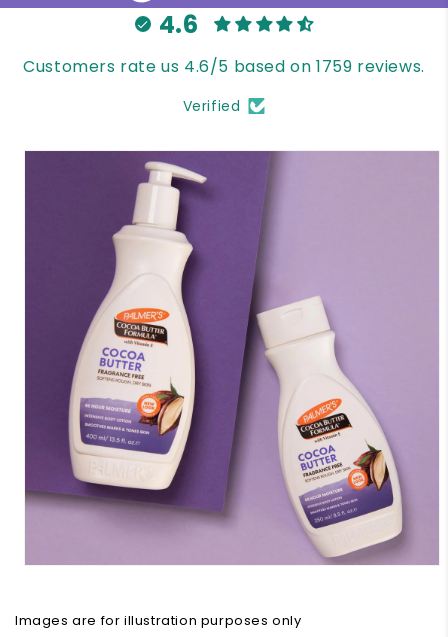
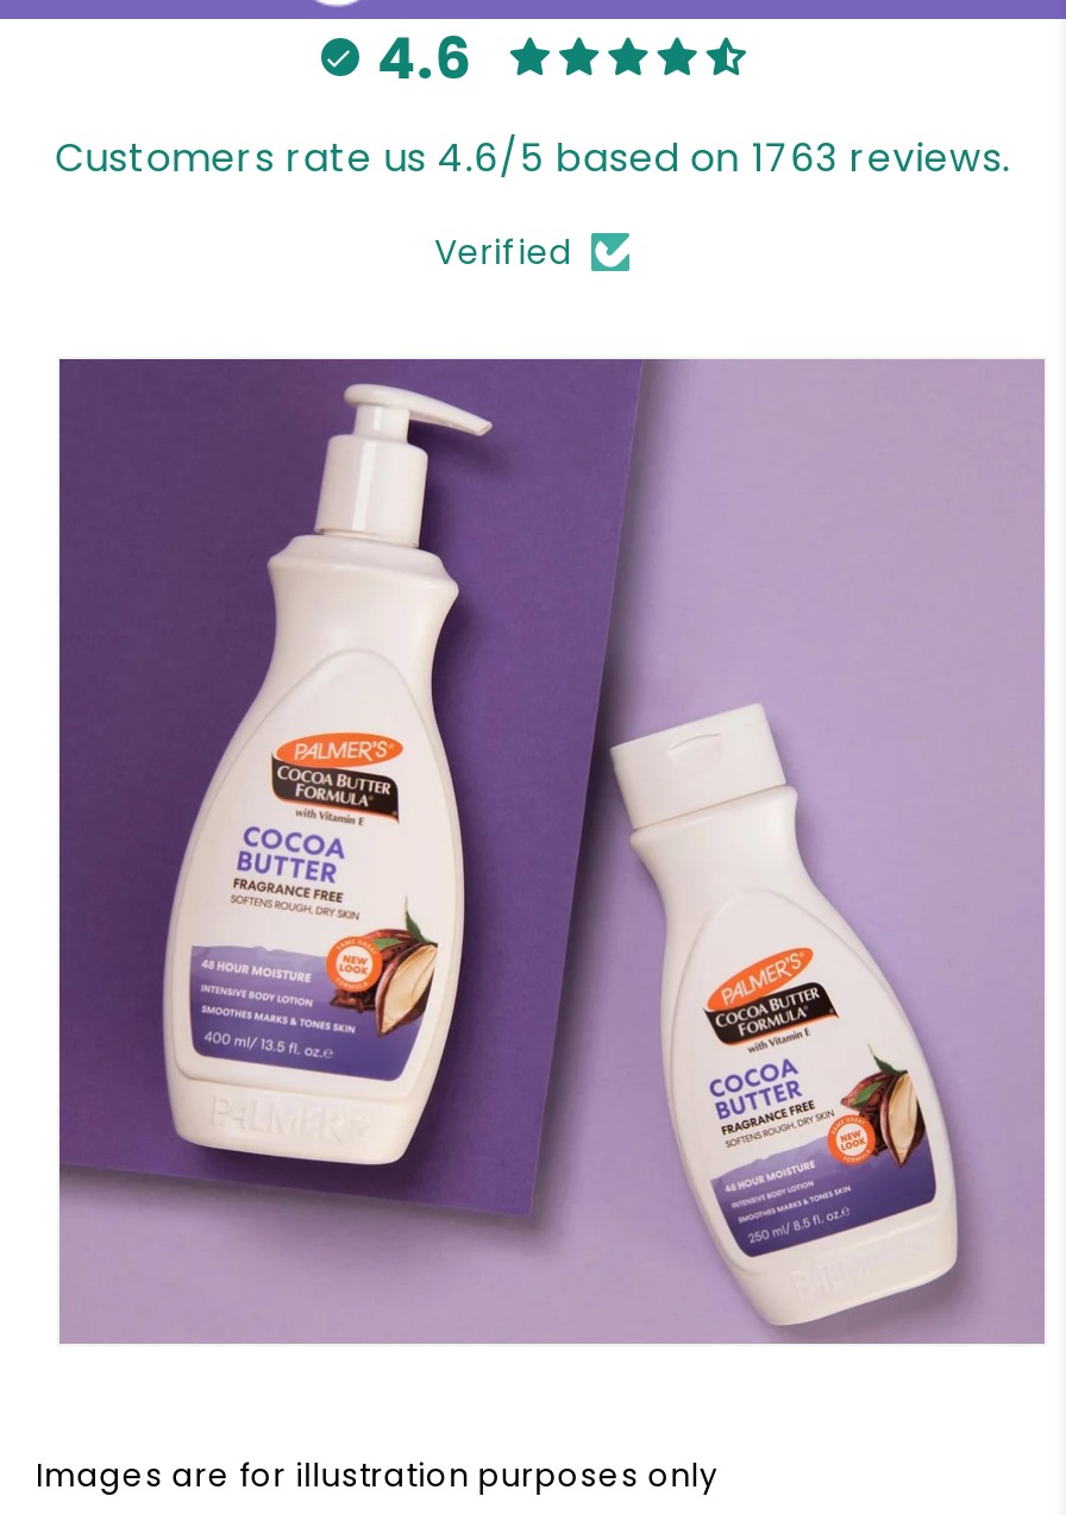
- Customers rate us 4.6/5 based on 1759 reviews.
+ Customers rate us 4.6/5 based on 1763 reviews.
